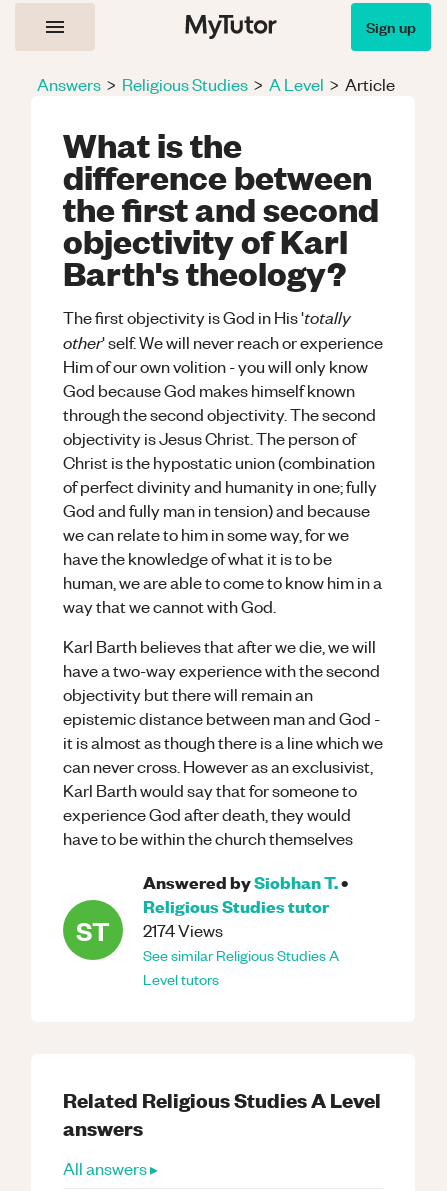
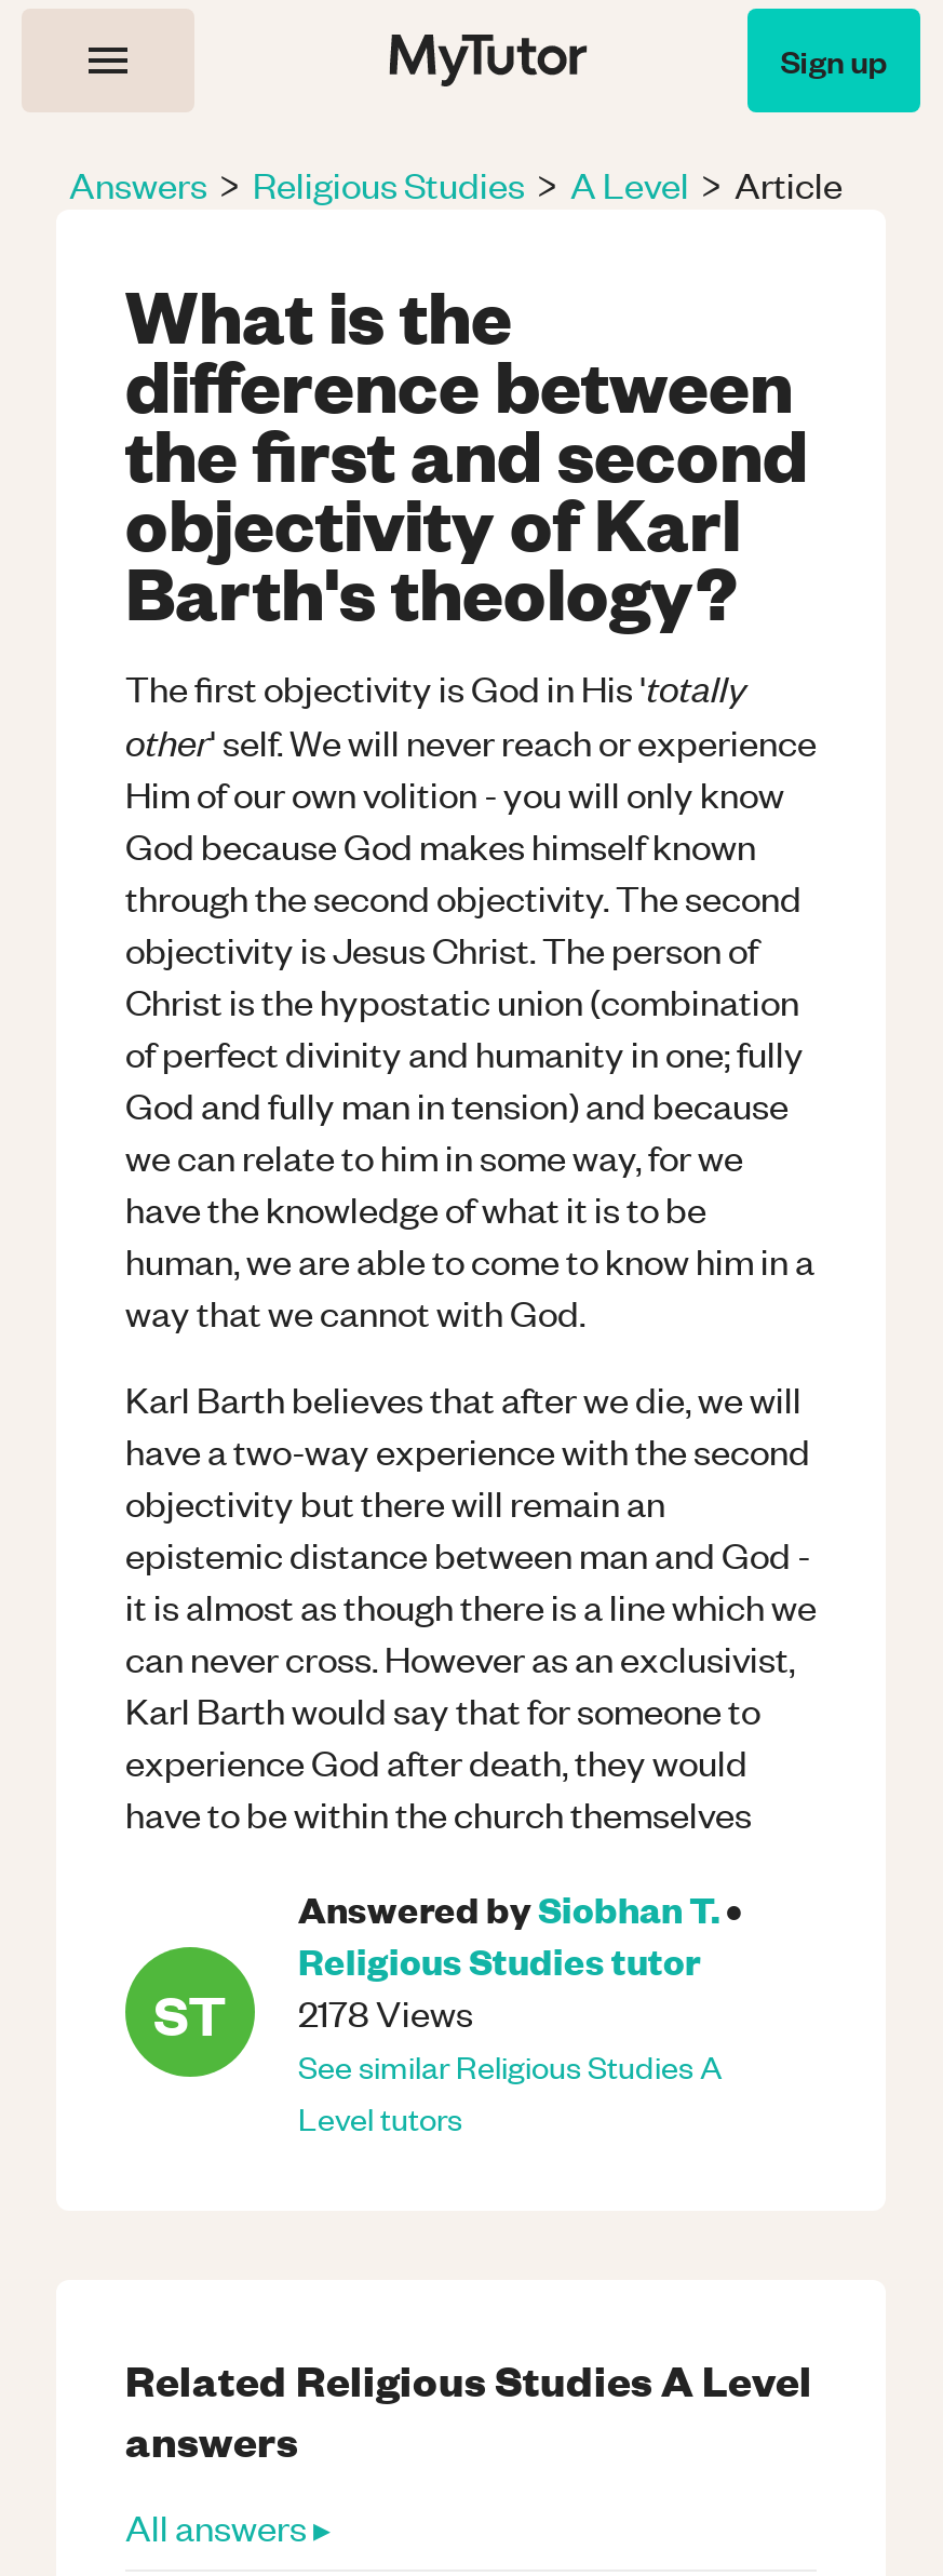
- ST 2174 Views
+ ST 2178 Views
